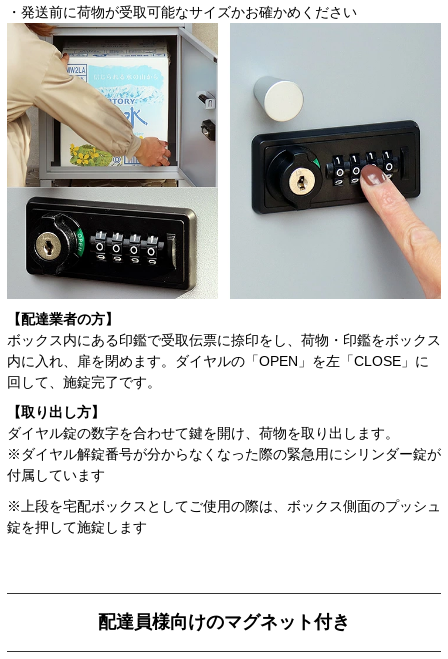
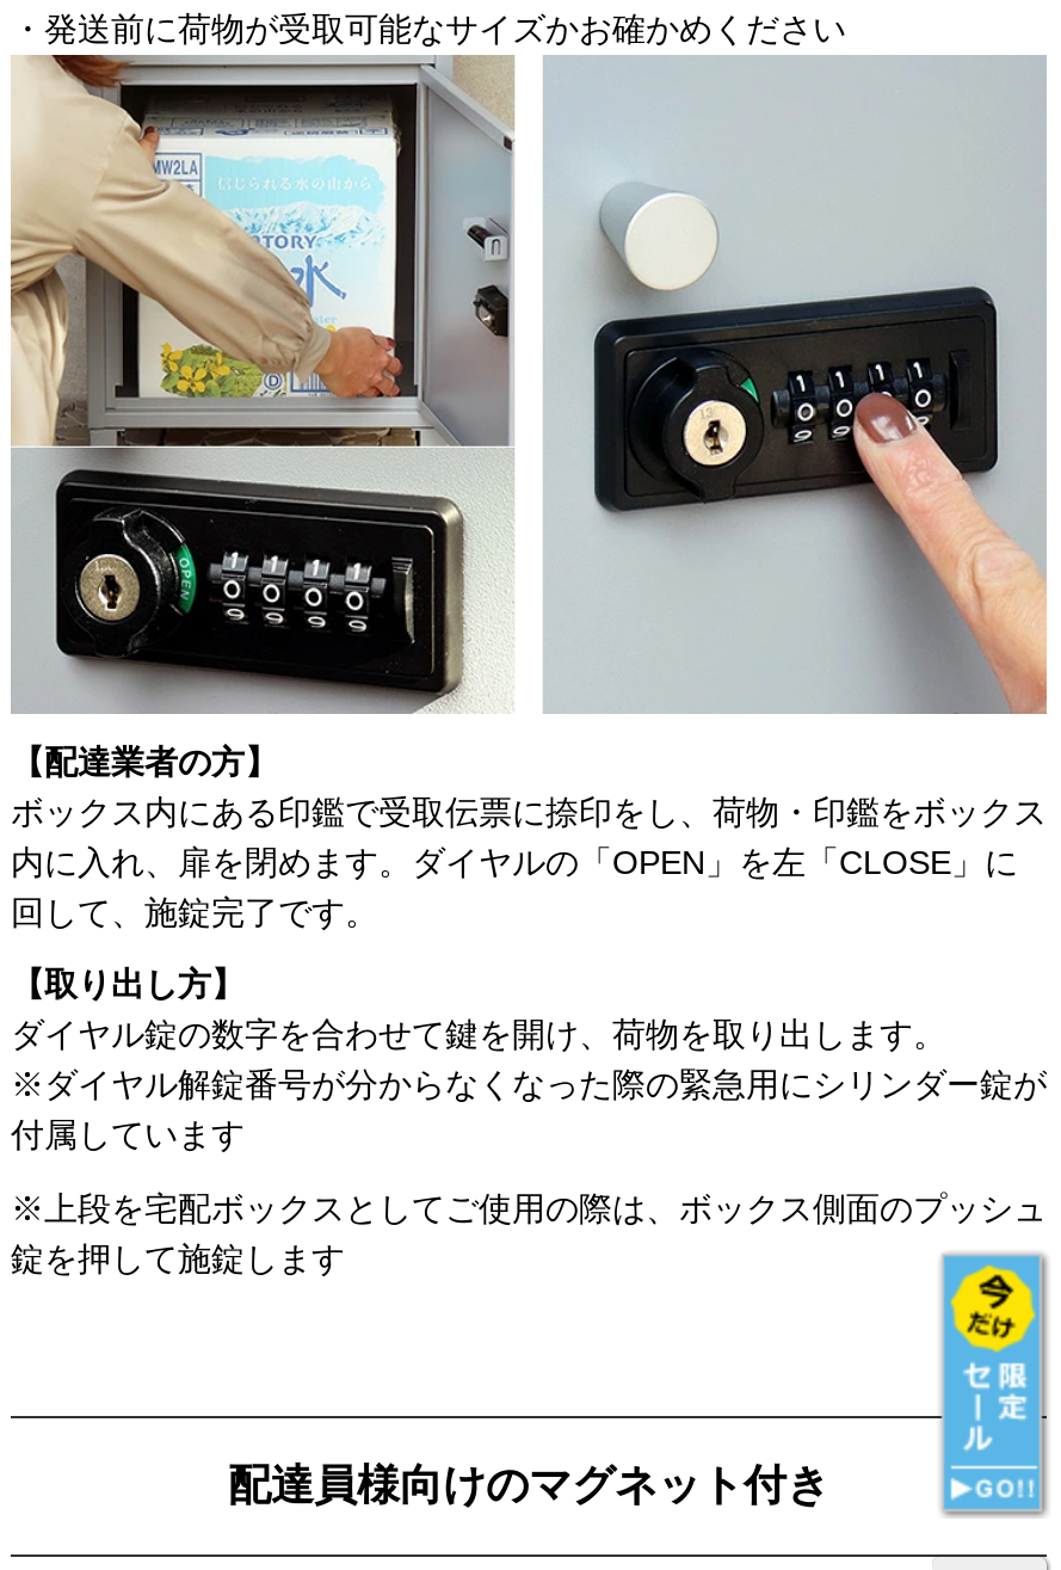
+ [image]
